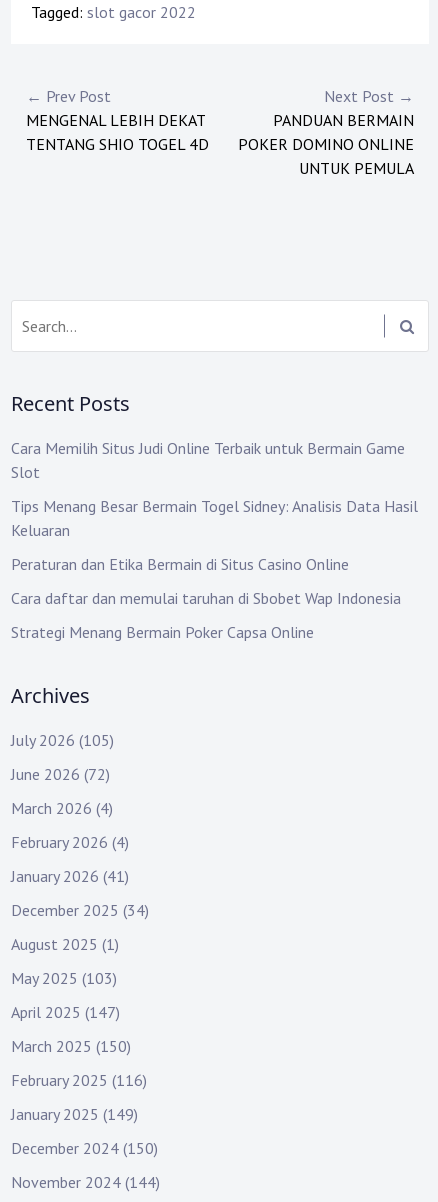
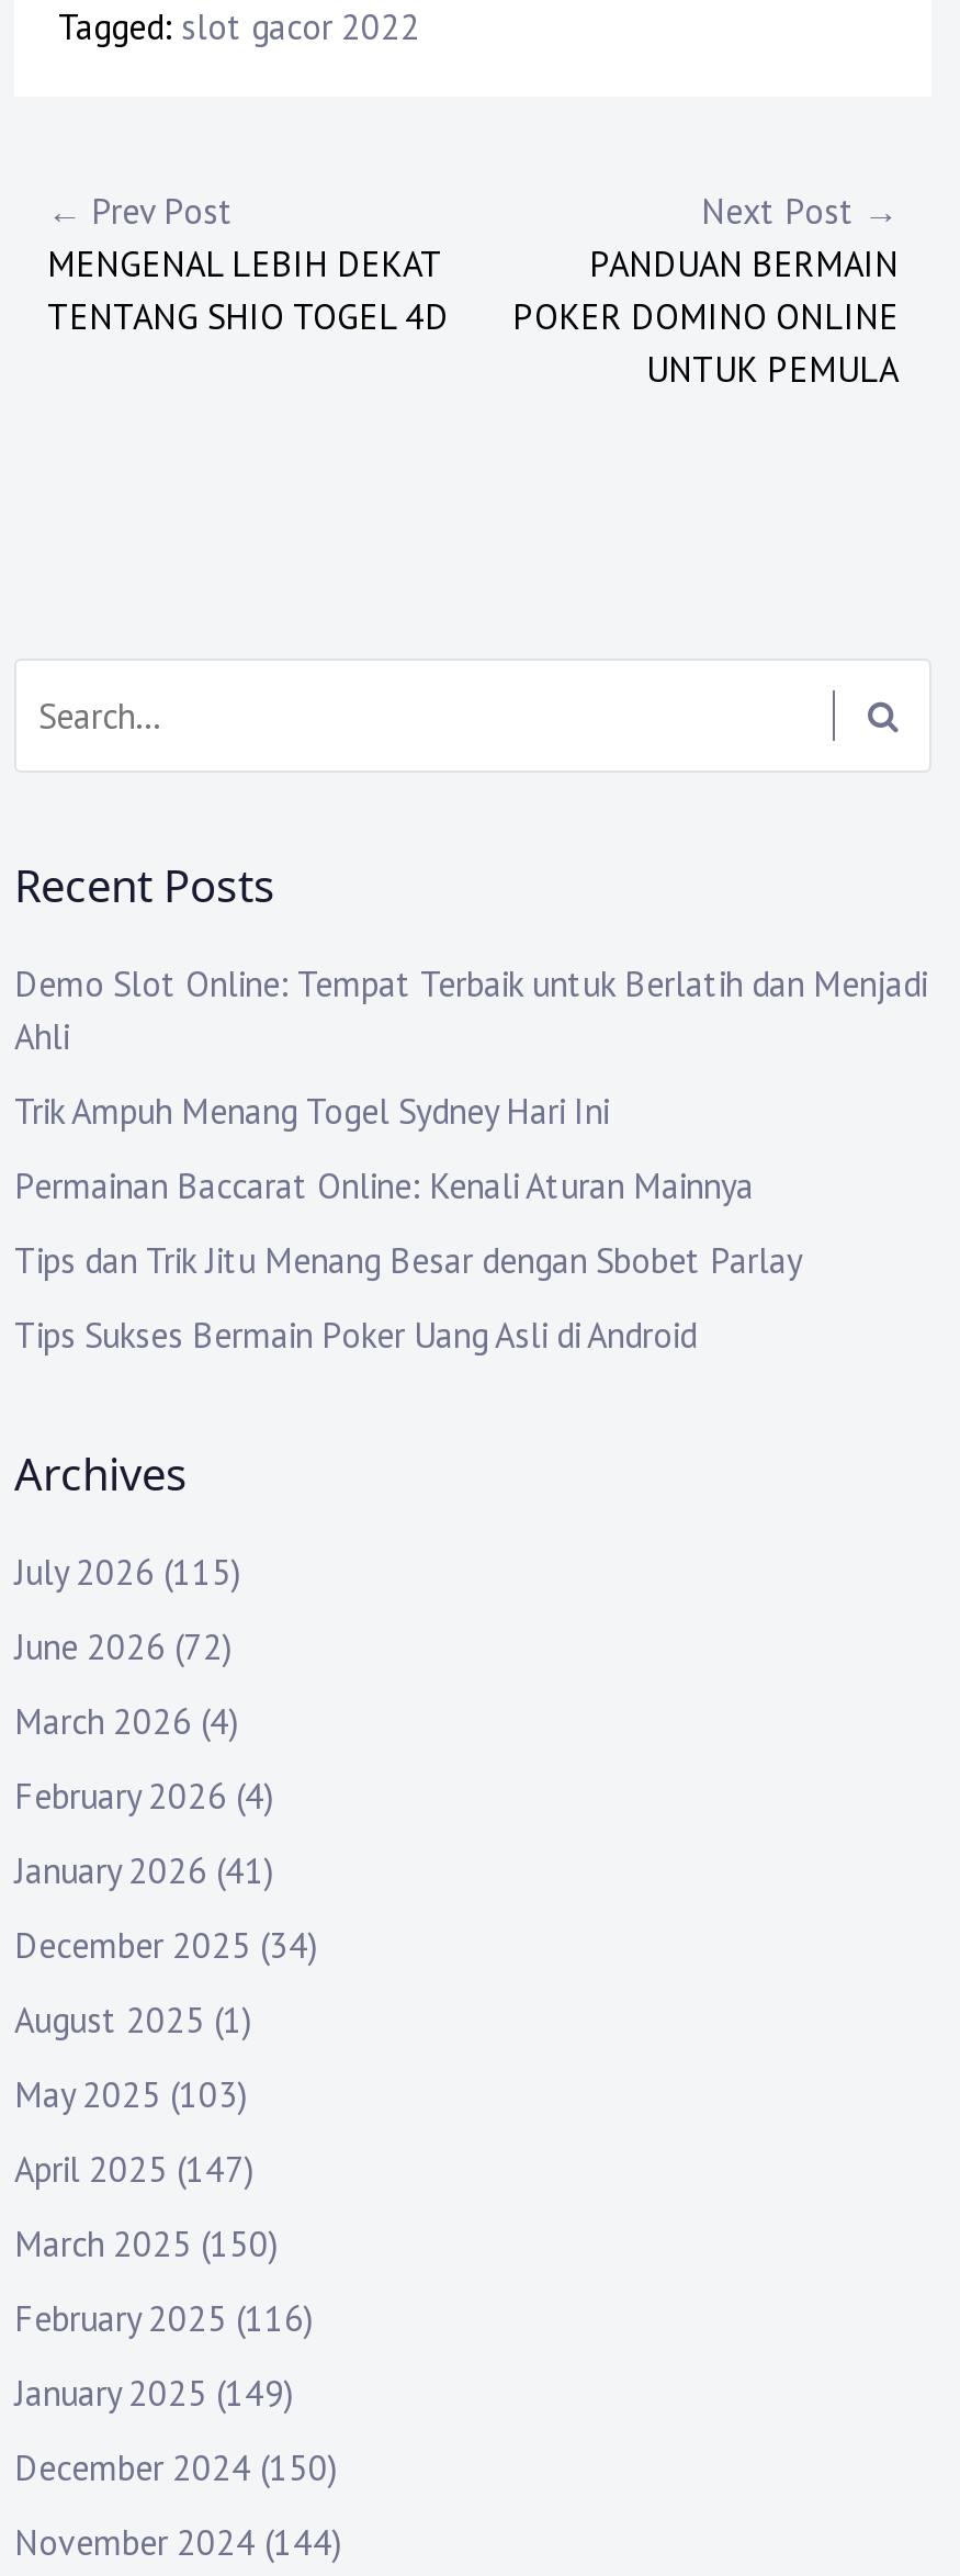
- Cara Memilih Situs Judi Online Terbaik untuk Bermain Game
- Slot
+ Demo Slot Online: Tempat Terbaik untuk Berlatih dan Menjadi
+ Ahli

- Tips Menang Besar Bermain Togel Sidney: Analisis Data Hasil
- Keluaran
+ Trik Ampuh Menang Togel Sydney Hari Ini

- Peraturan dan Etika Bermain di Situs Casino Online
+ Permainan Baccarat Online: Kenali Aturan Mainnya

- Cara daftar dan memulai taruhan di Sbobet Wap Indonesia
+ Tips dan Trik Jitu Menang Besar dengan Sbobet Parlay

- Strategi Menang Bermain Poker Capsa Online
+ Tips Sukses Bermain Poker Uang Asli di Android

- July 2026 (105)
+ July 2026 (115)
